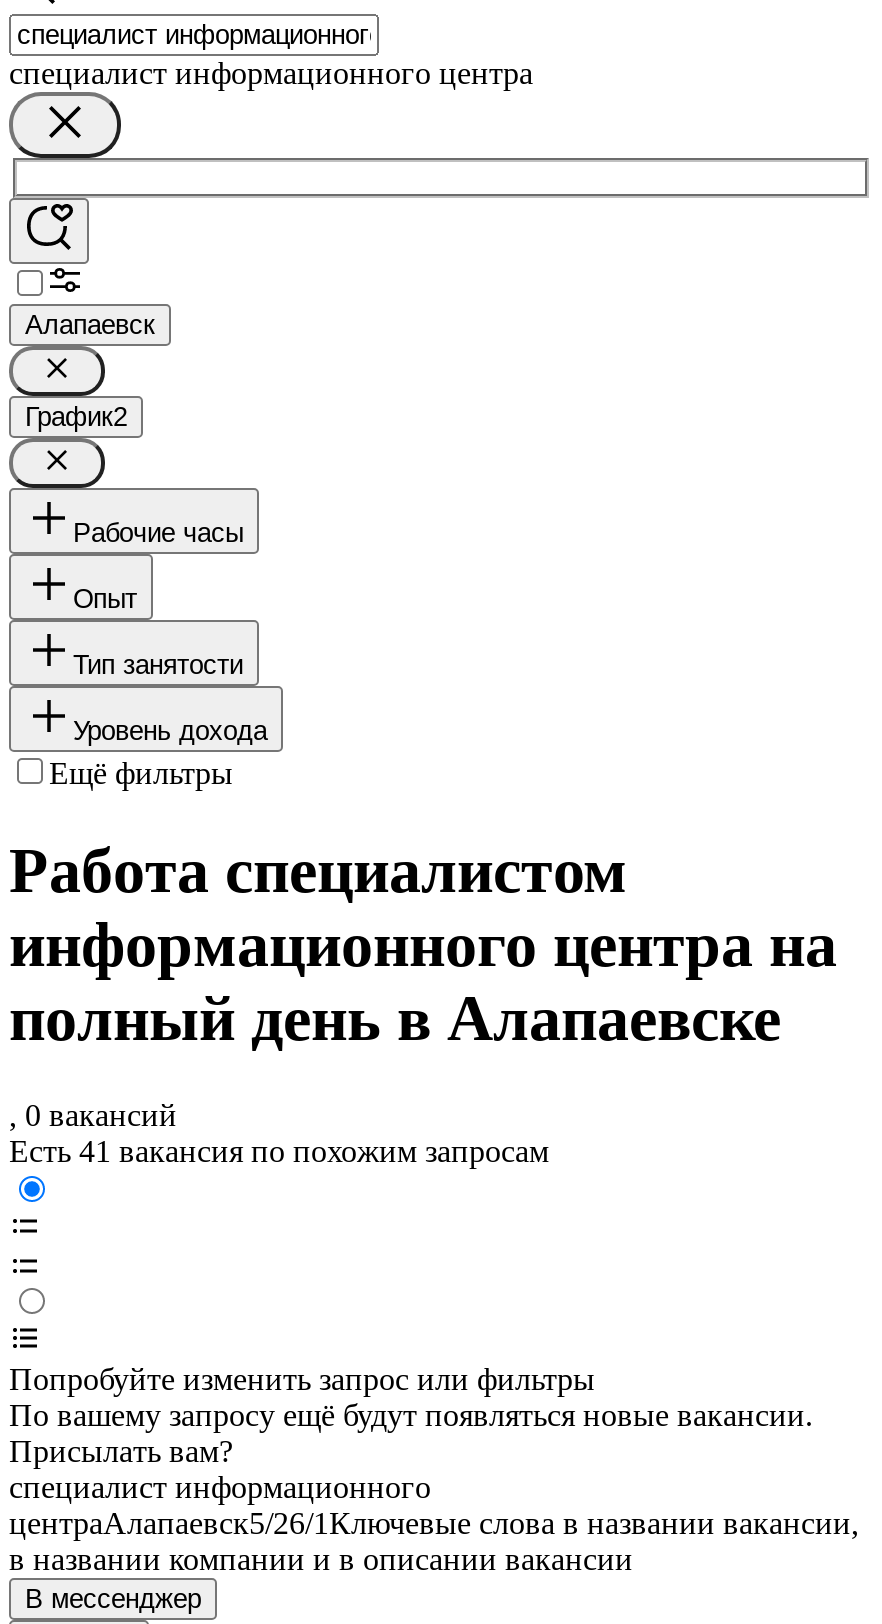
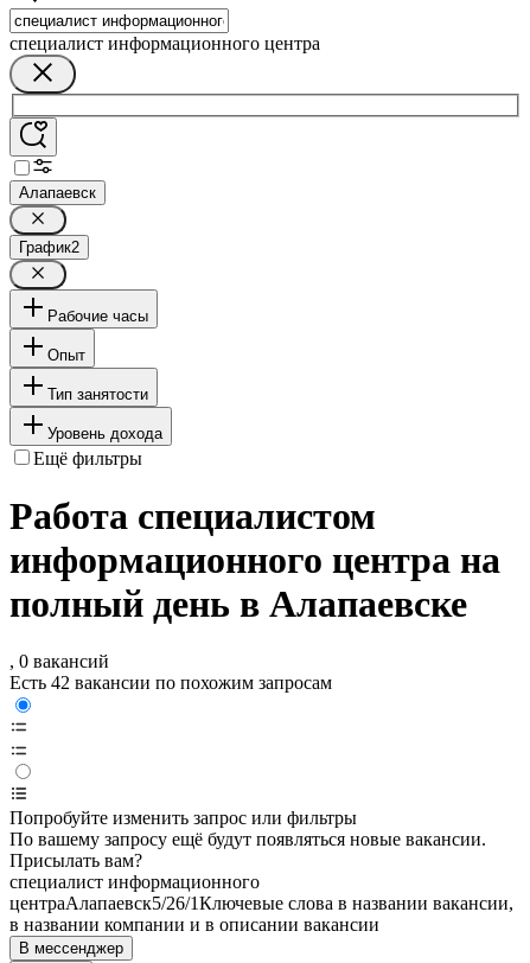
- Есть 41 вакансия по похожим запросам
+ Есть 42 вакансии по похожим запросам
